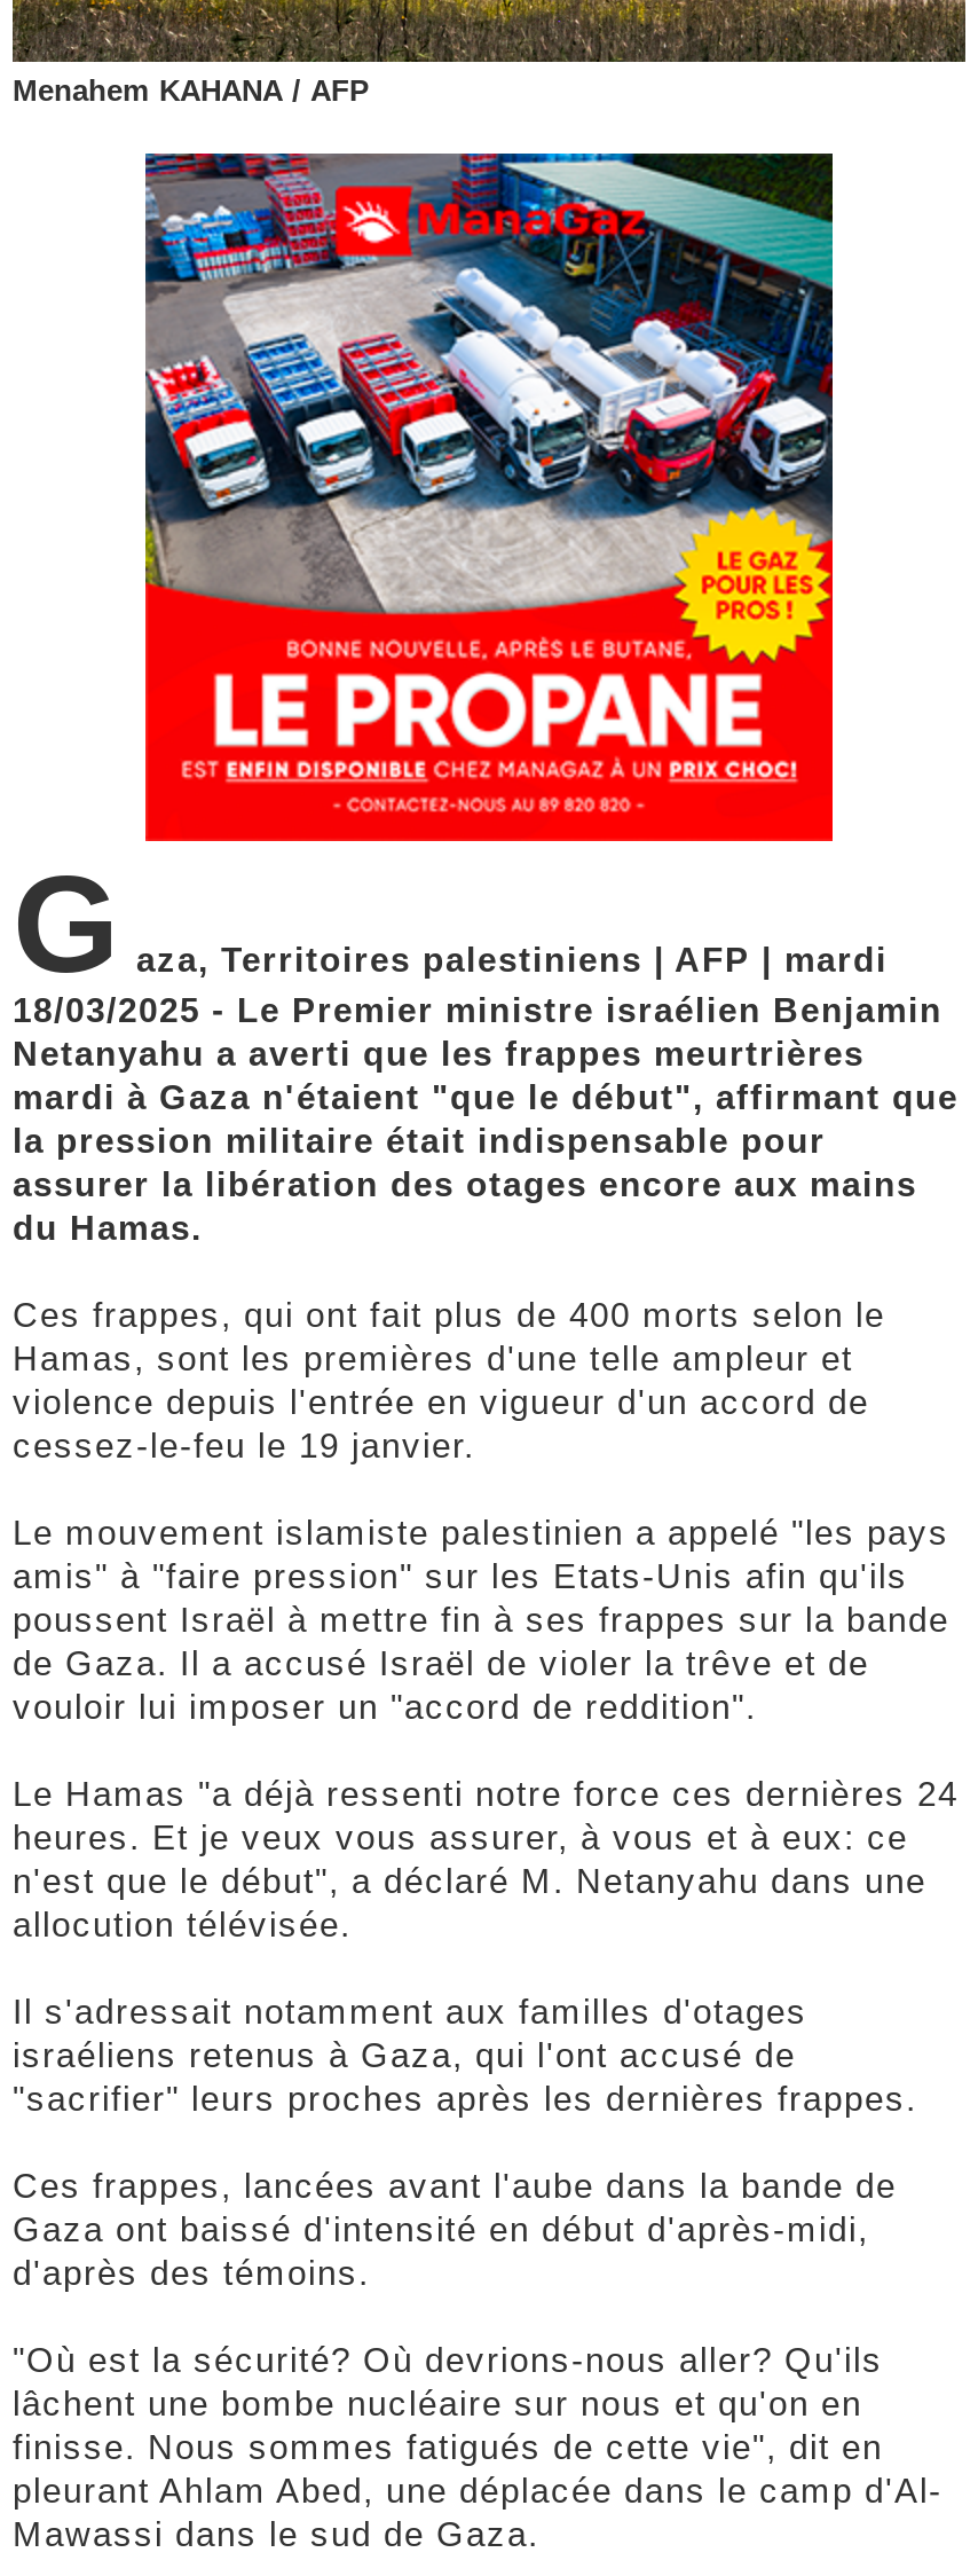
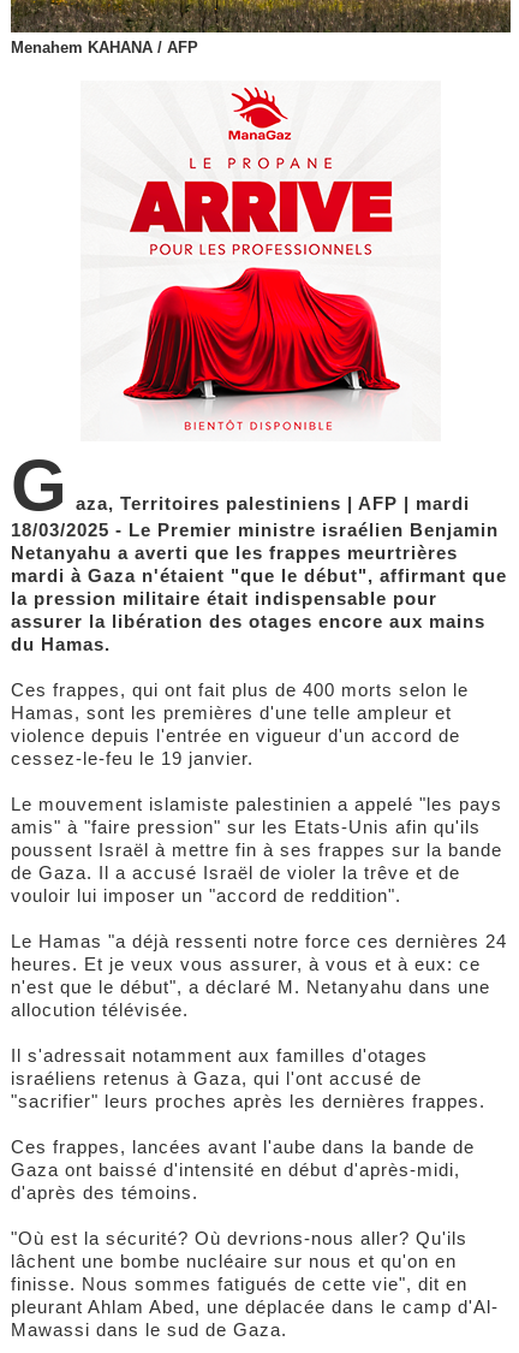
- [image]
+ [image]
